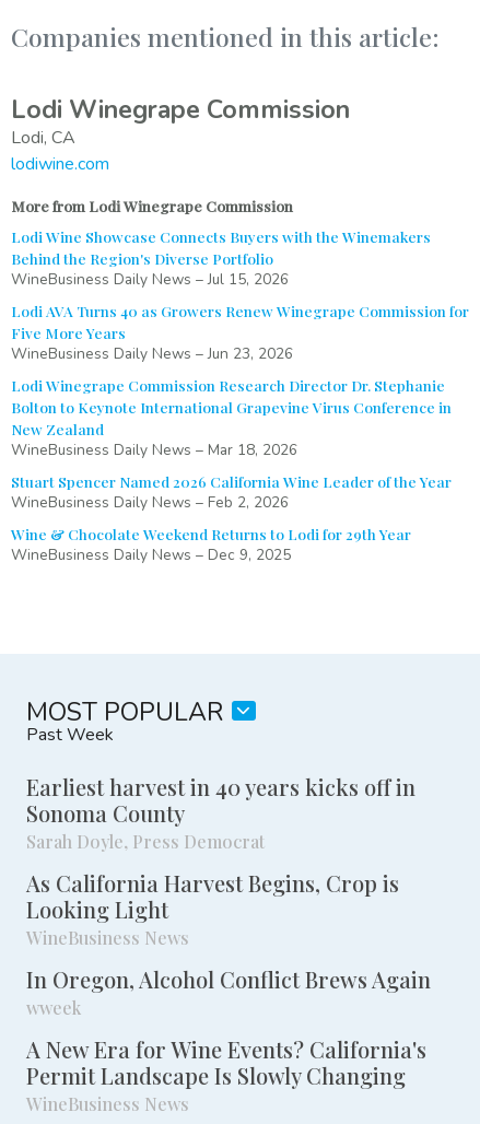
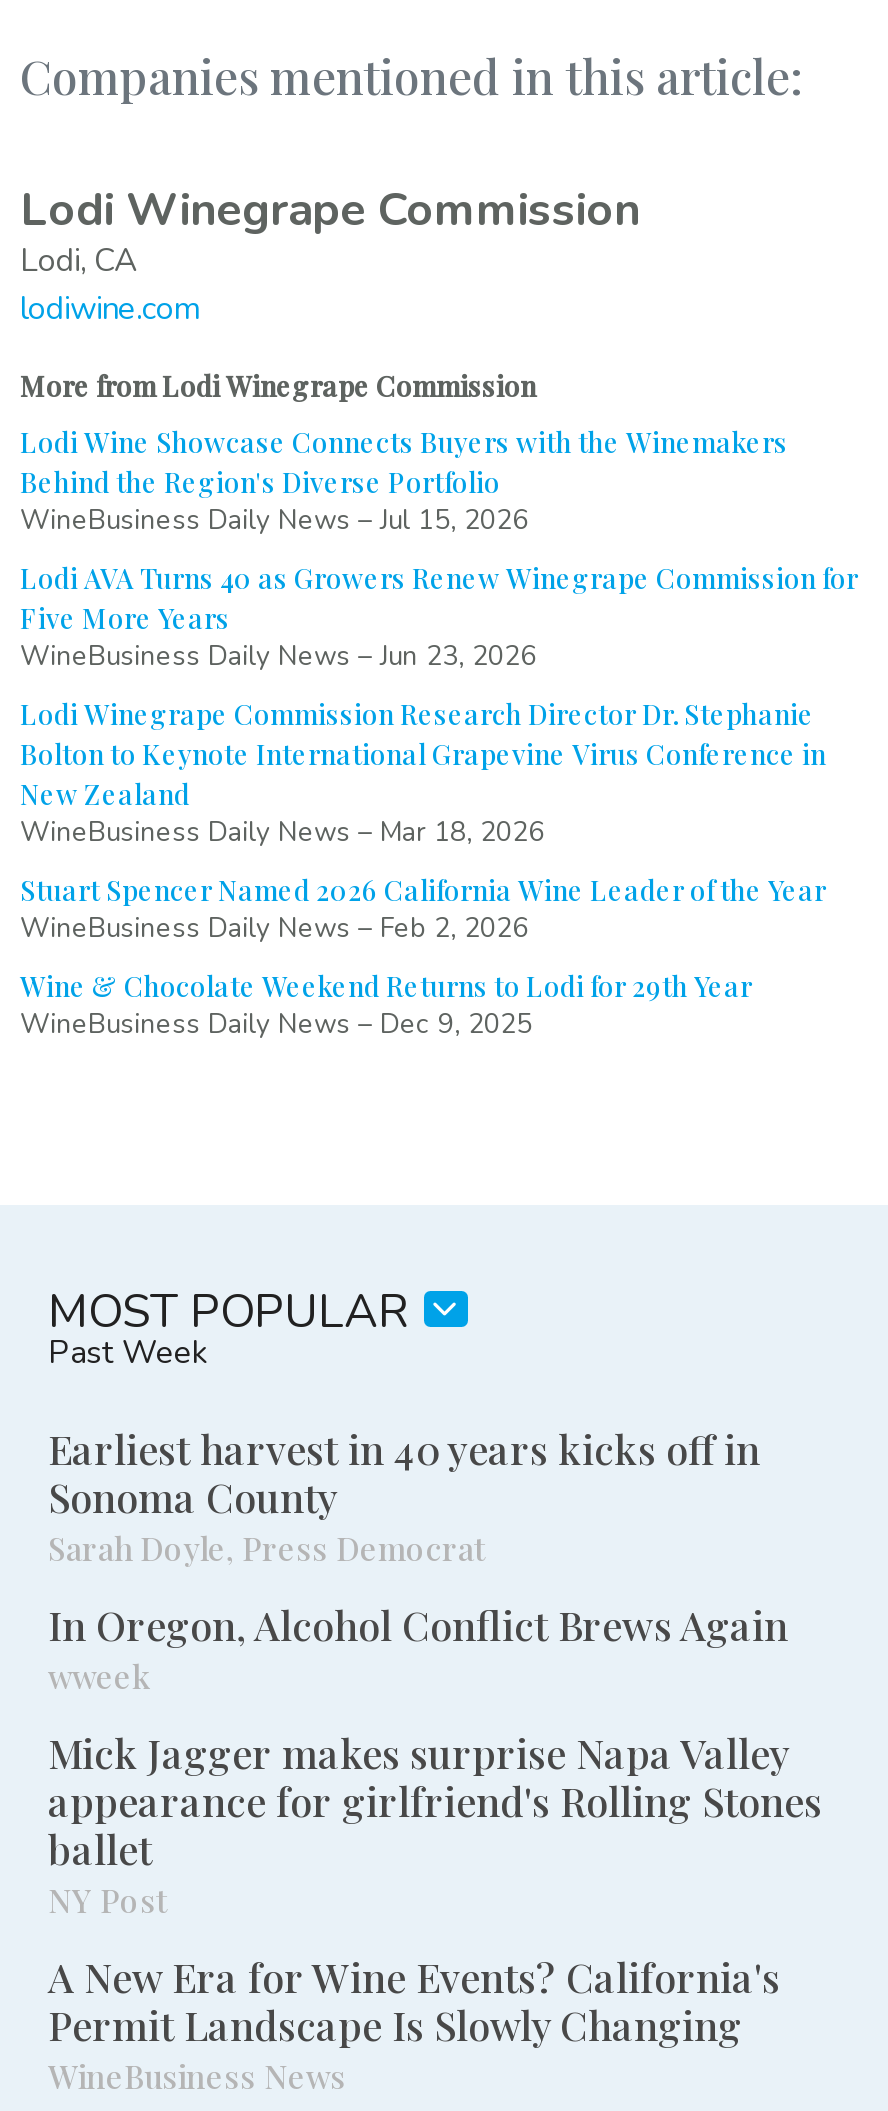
- As California Harvest Begins, Crop is
- Looking Light
- WineBusiness News

moved up: In Oregon, Alcohol Conflict Brews Again | wweek

+ Mick Jagger makes surprise Napa Valley
+ appearance for girlfriend's Rolling Stones
+ ballet
+ NY Post
